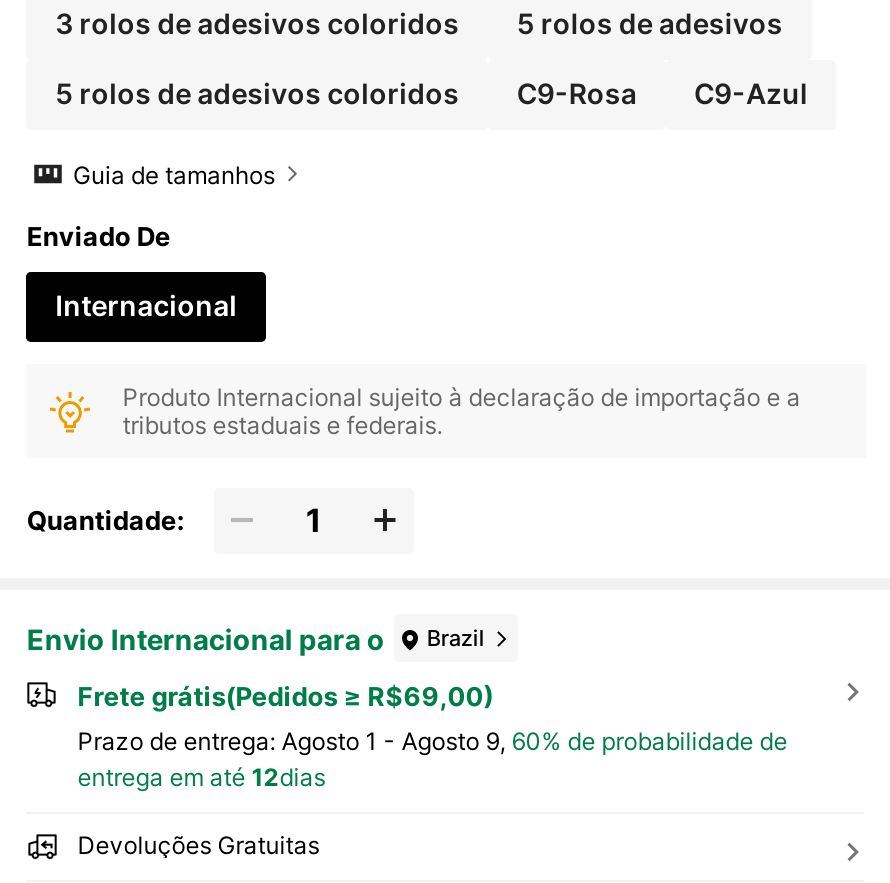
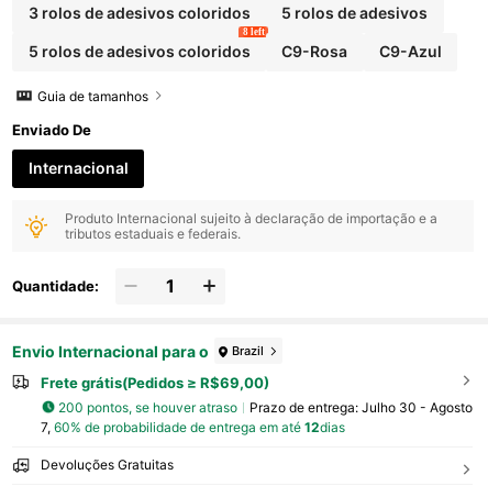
+ 8 left

- Prazo de entrega: Agosto 1 - Agosto 9, 60% de probabilidade de
- entrega em até 12dias
+ 200 pontos, se houver atraso
+ Prazo de entrega: Julho 30 - Agosto
+ 7, 60% de probabilidade de entrega em até 12dias
